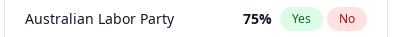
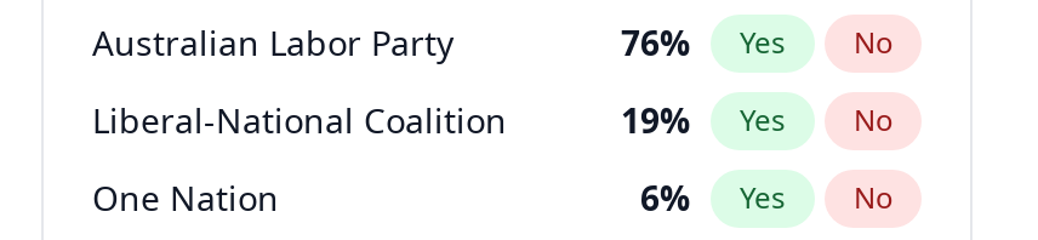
- 75%
+ 76%
+ Yes
+ No
+ Liberal-National Coalition
+ 19%
+ Yes
+ No
+ One Nation
+ 6%
